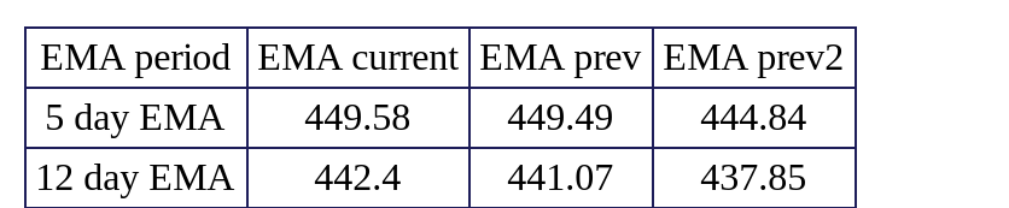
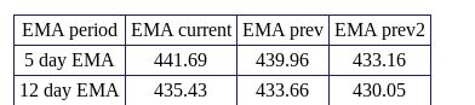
- 5 day EMA 449.58
+ 5 day EMA 441.69

- 449.49
+ 439.96

- 444.84
+ 433.16

- 12 day EMA 442.4
+ 12 day EMA 435.43

- 441.07
+ 433.66

- 437.85
+ 430.05
